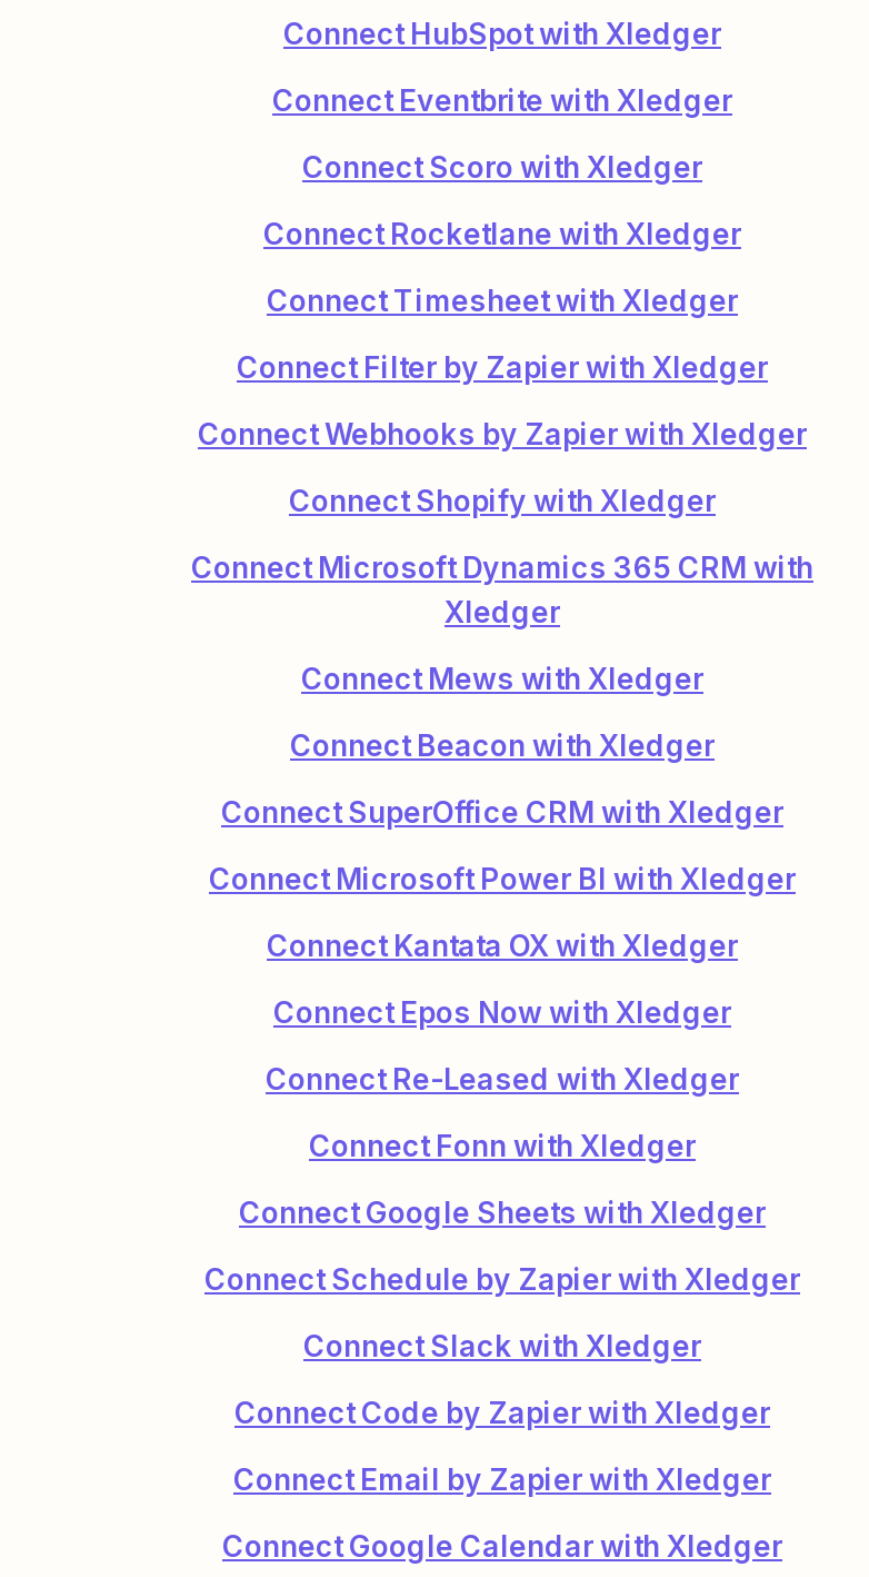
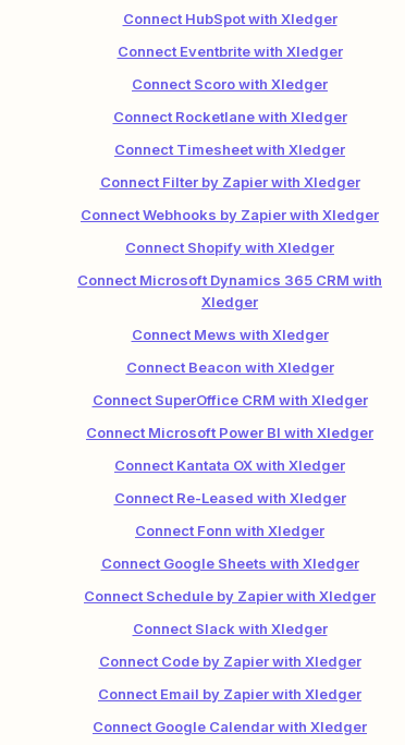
- Connect Epos Now with Xledger
